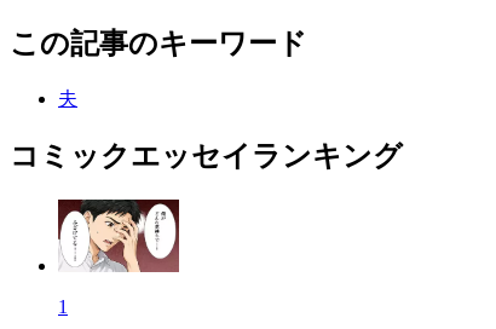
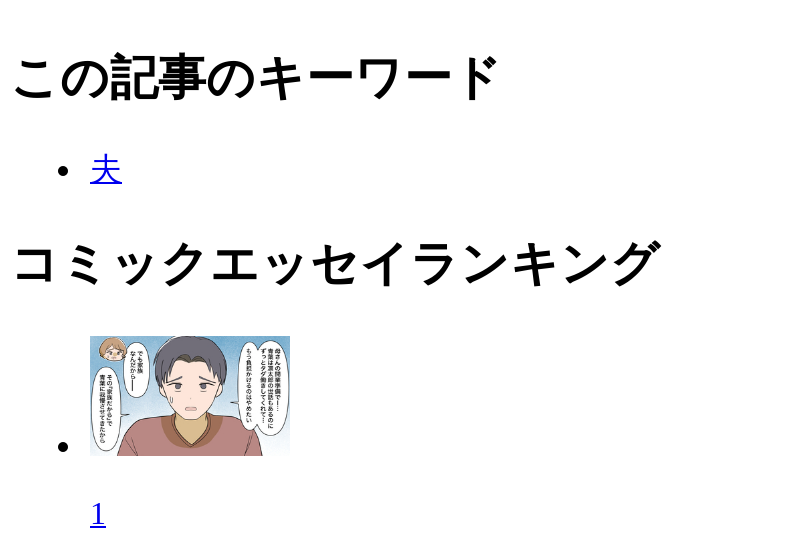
- [image]
+ [image]
